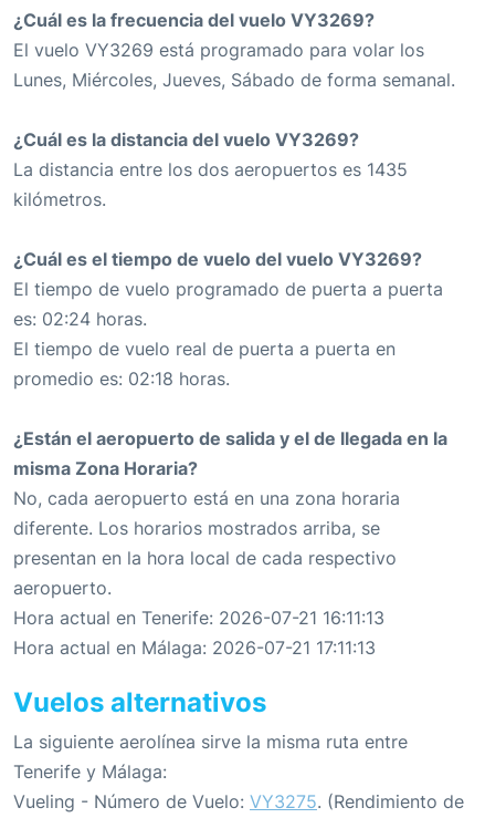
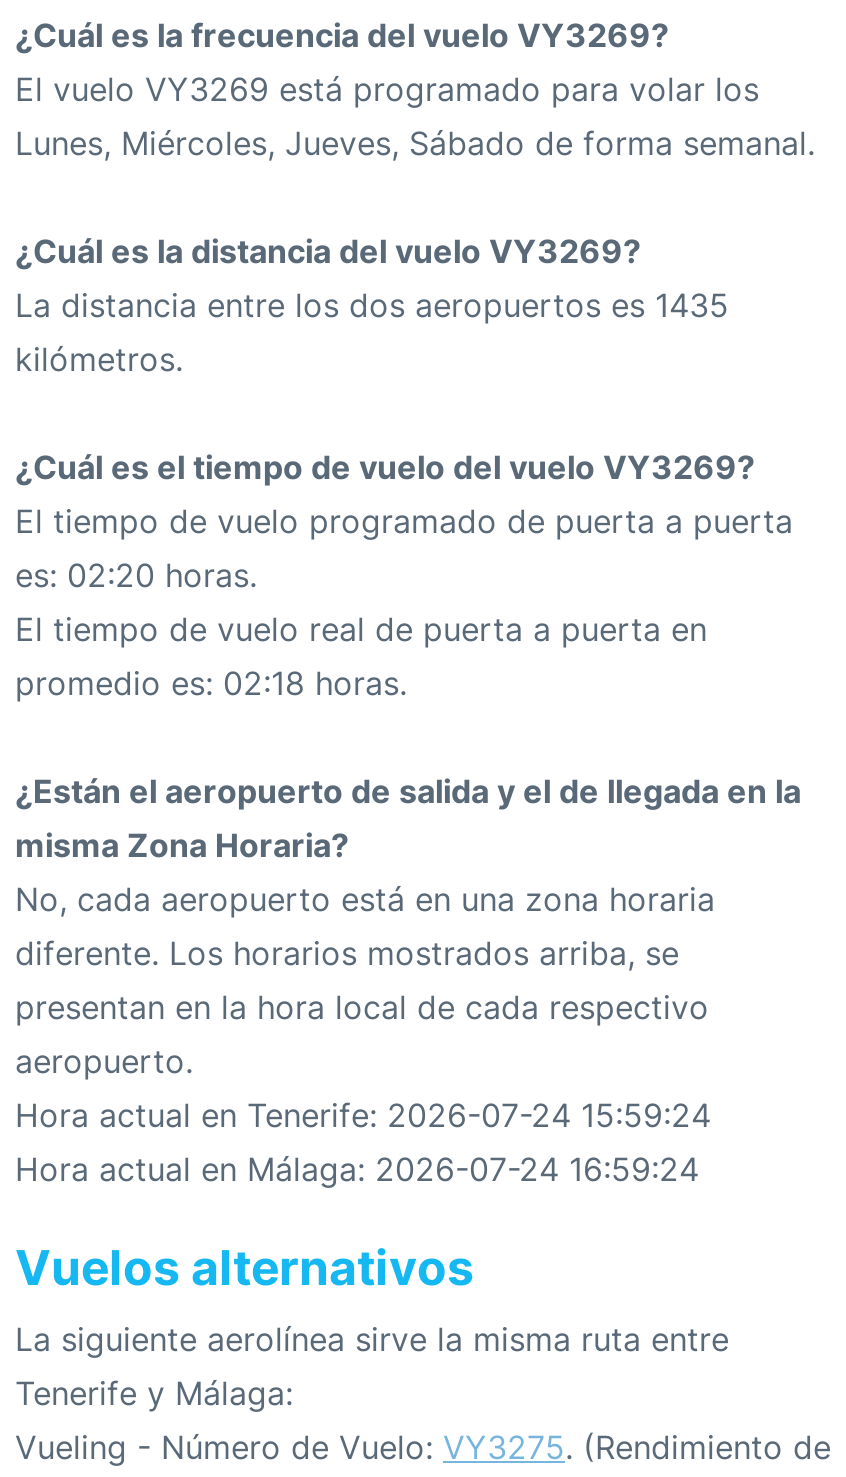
- es: 02:24 horas.
+ es: 02:20 horas.

- Hora actual en Tenerife: 2026-07-21 16:11:13
+ Hora actual en Tenerife: 2026-07-24 15:59:24

- Hora actual en Málaga: 2026-07-21 17:11:13
+ Hora actual en Málaga: 2026-07-24 16:59:24
